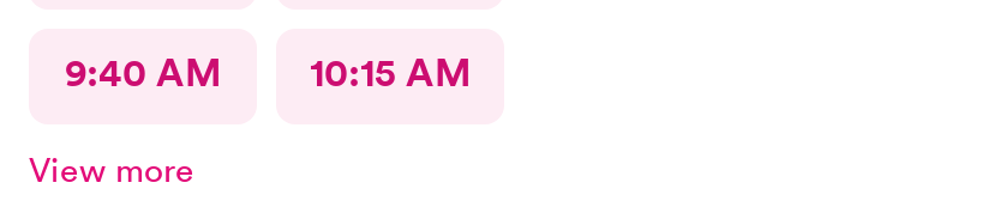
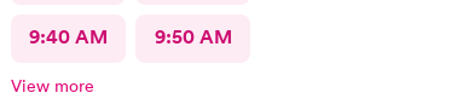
- 9:40 AM 10:15 AM
+ 9:40 AM 9:50 AM
